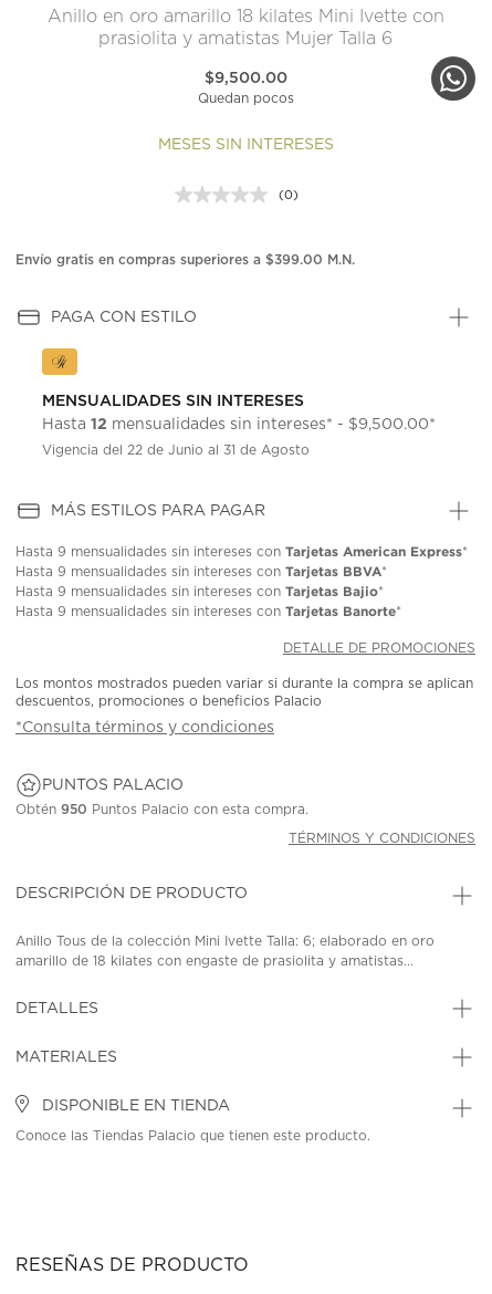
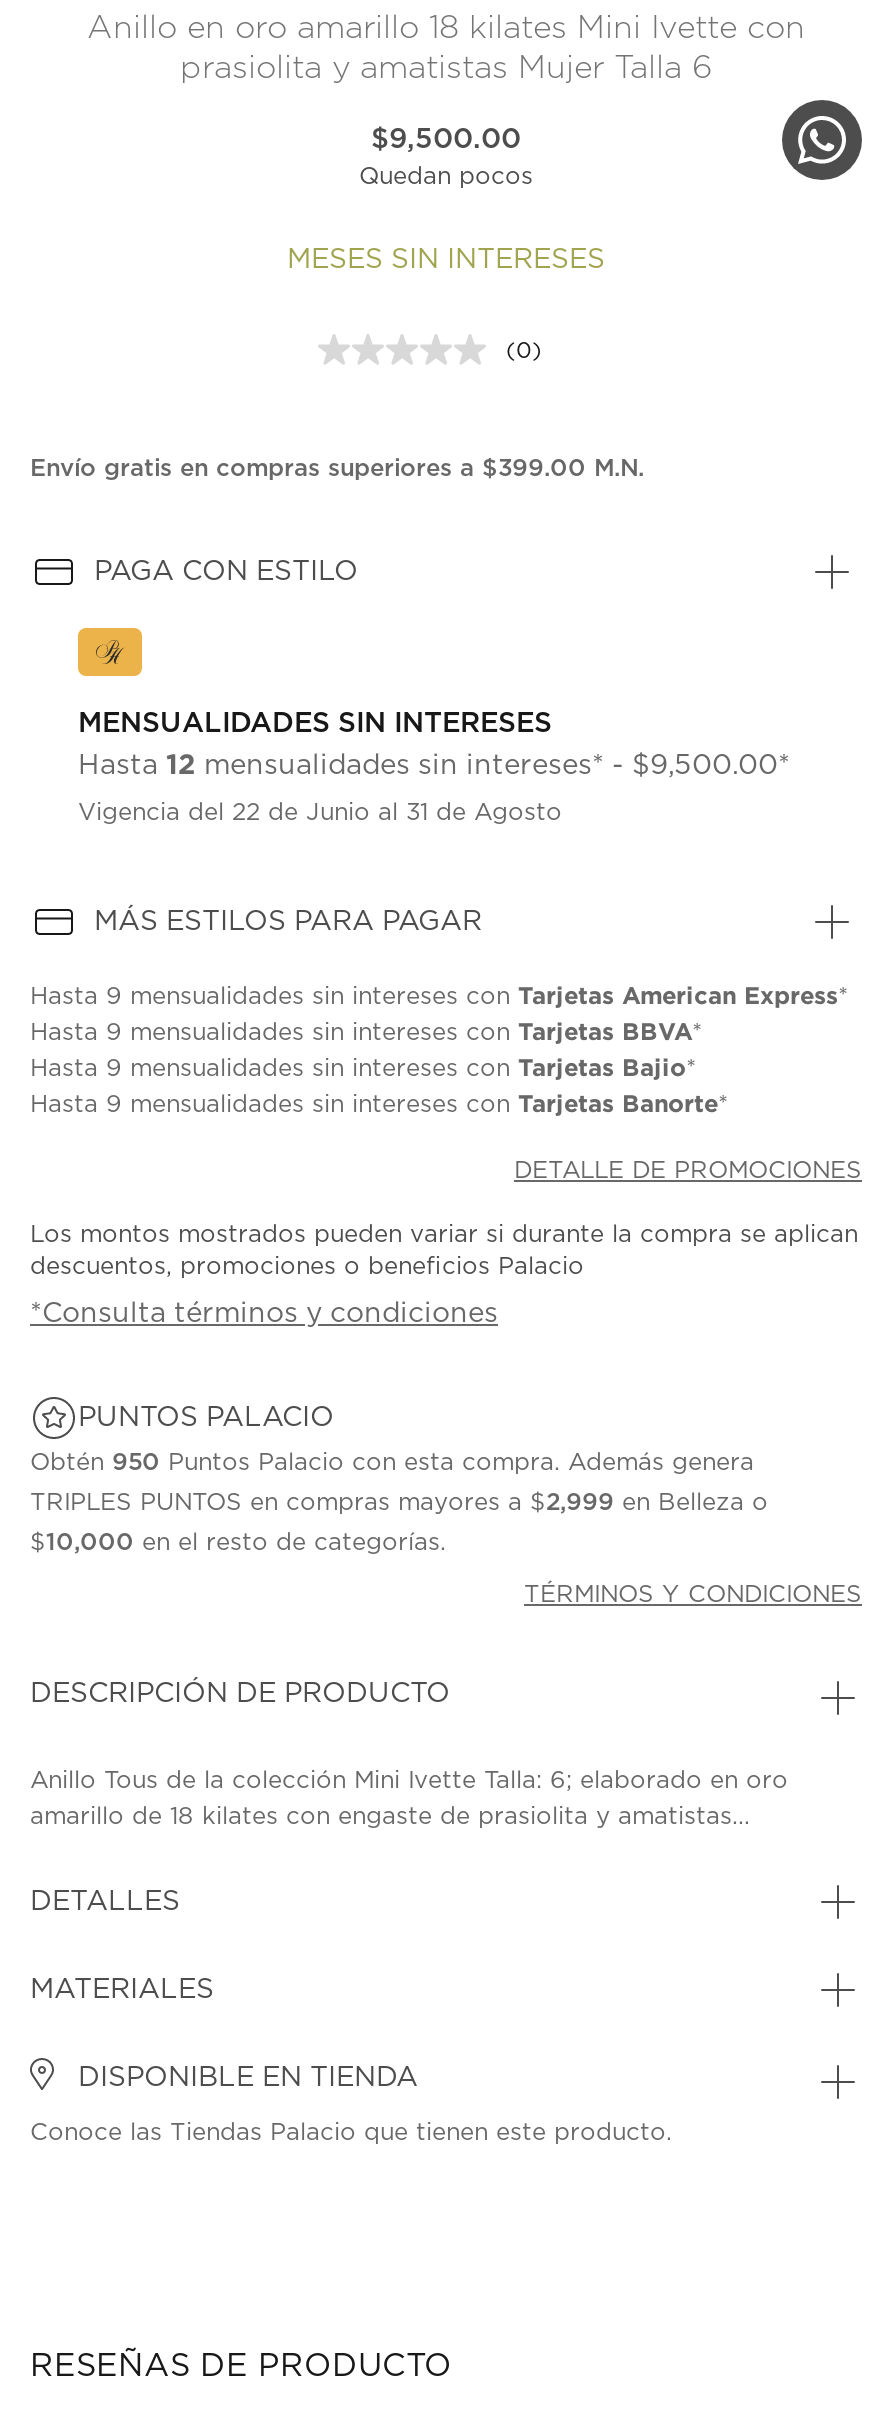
- Obtén 950 Puntos Palacio con esta compra.
+ Obtén 950 Puntos Palacio con esta compra. Además genera
+ TRIPLES PUNTOS en compras mayores a $2,999 en Belleza o
+ $10,000 en el resto de categorías.
